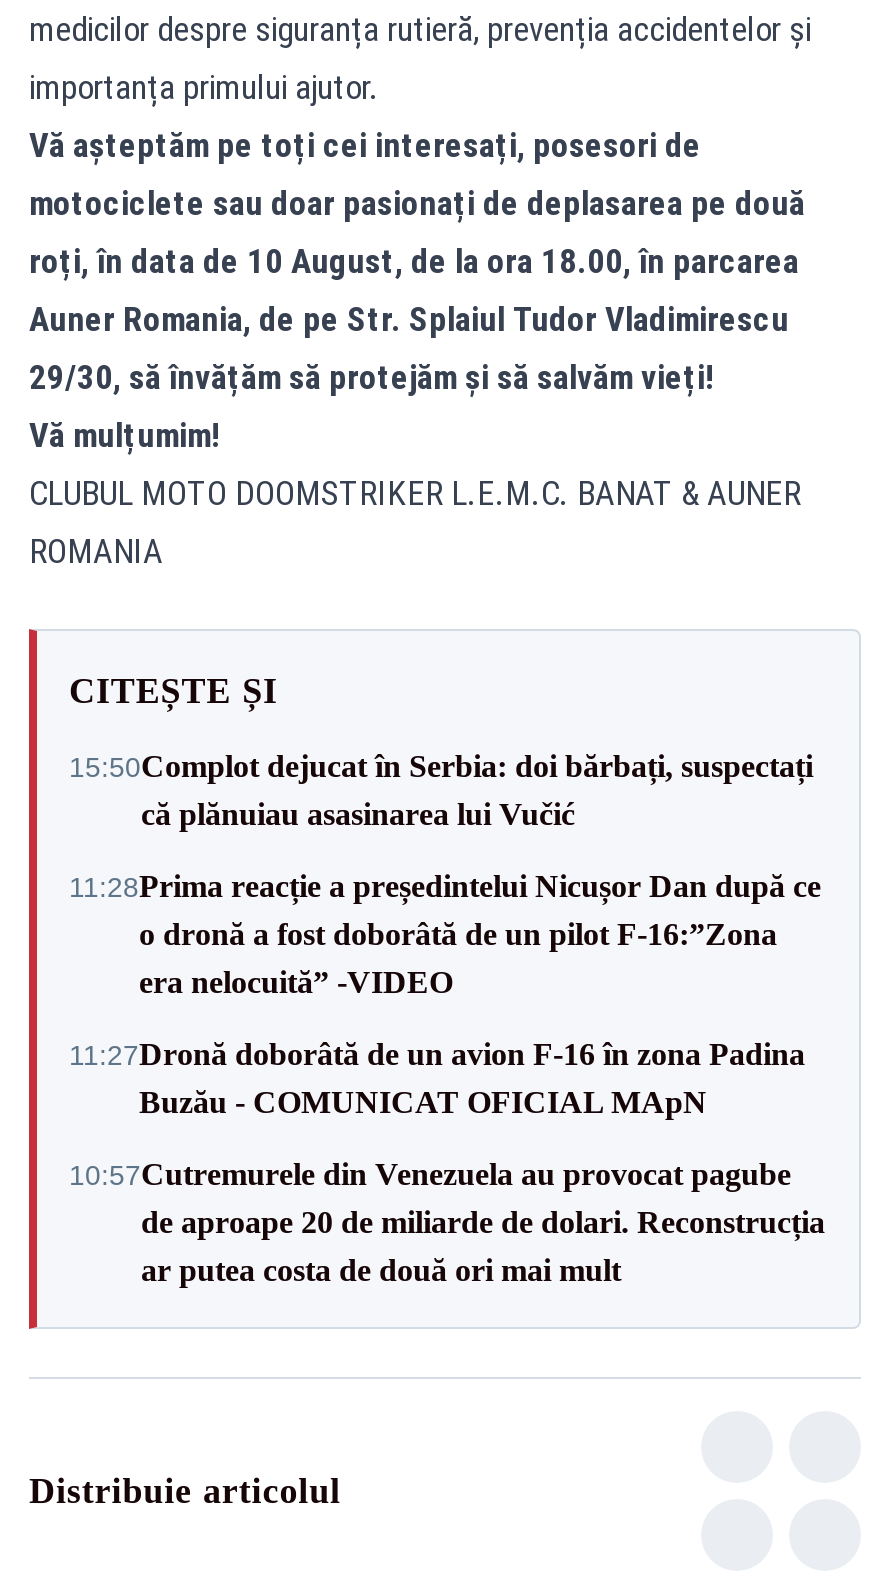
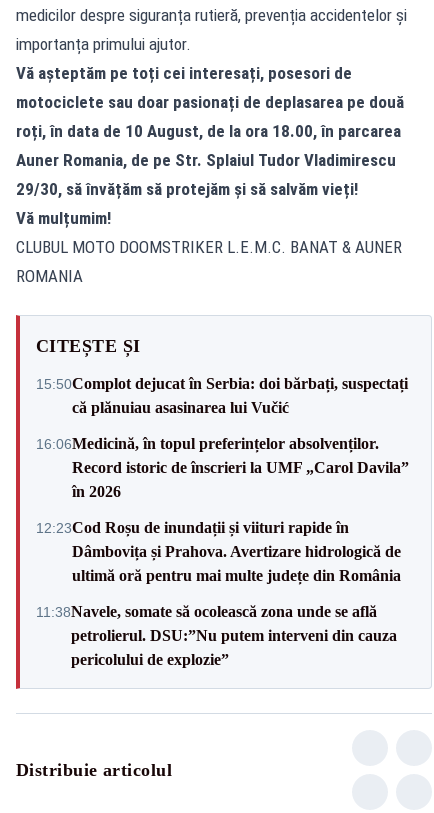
- 11:28Prima reacție a președintelui Nicușor Dan după ce
- o dronă a fost doborâtă de un pilot F-16:”Zona
- era nelocuită” -VIDEO
+ 16:06Medicină, în topul preferințelor absolvenților.
+ Record istoric de înscrieri la UMF „Carol Davila”
+ în 2026

- 11:27Dronă doborâtă de un avion F‑16 în zona Padina
- Buzău - COMUNICAT OFICIAL MApN
+ 12:23Cod Roșu de inundații și viituri rapide în
+ Dâmbovița și Prahova. Avertizare hidrologică de
+ ultimă oră pentru mai multe județe din România

- 10:57Cutremurele din Venezuela au provocat pagube
- de aproape 20 de miliarde de dolari. Reconstrucția
- ar putea costa de două ori mai mult
+ 11:38Navele, somate să ocolească zona unde se află
+ petrolierul. DSU:”Nu putem interveni din cauza
+ pericolului de explozie”
